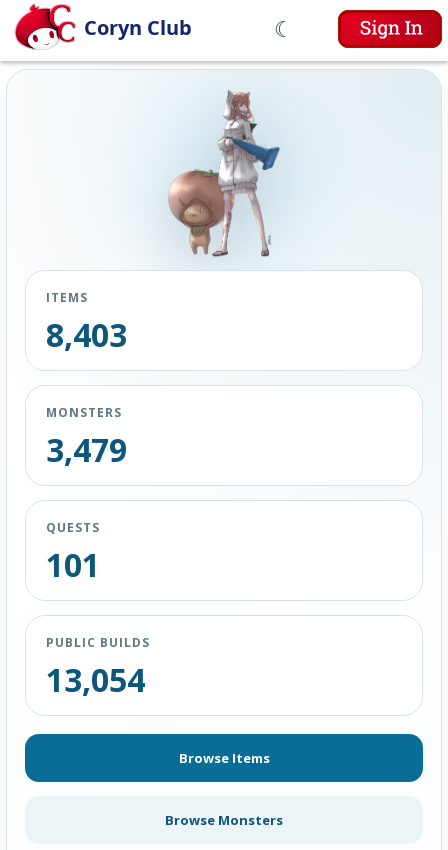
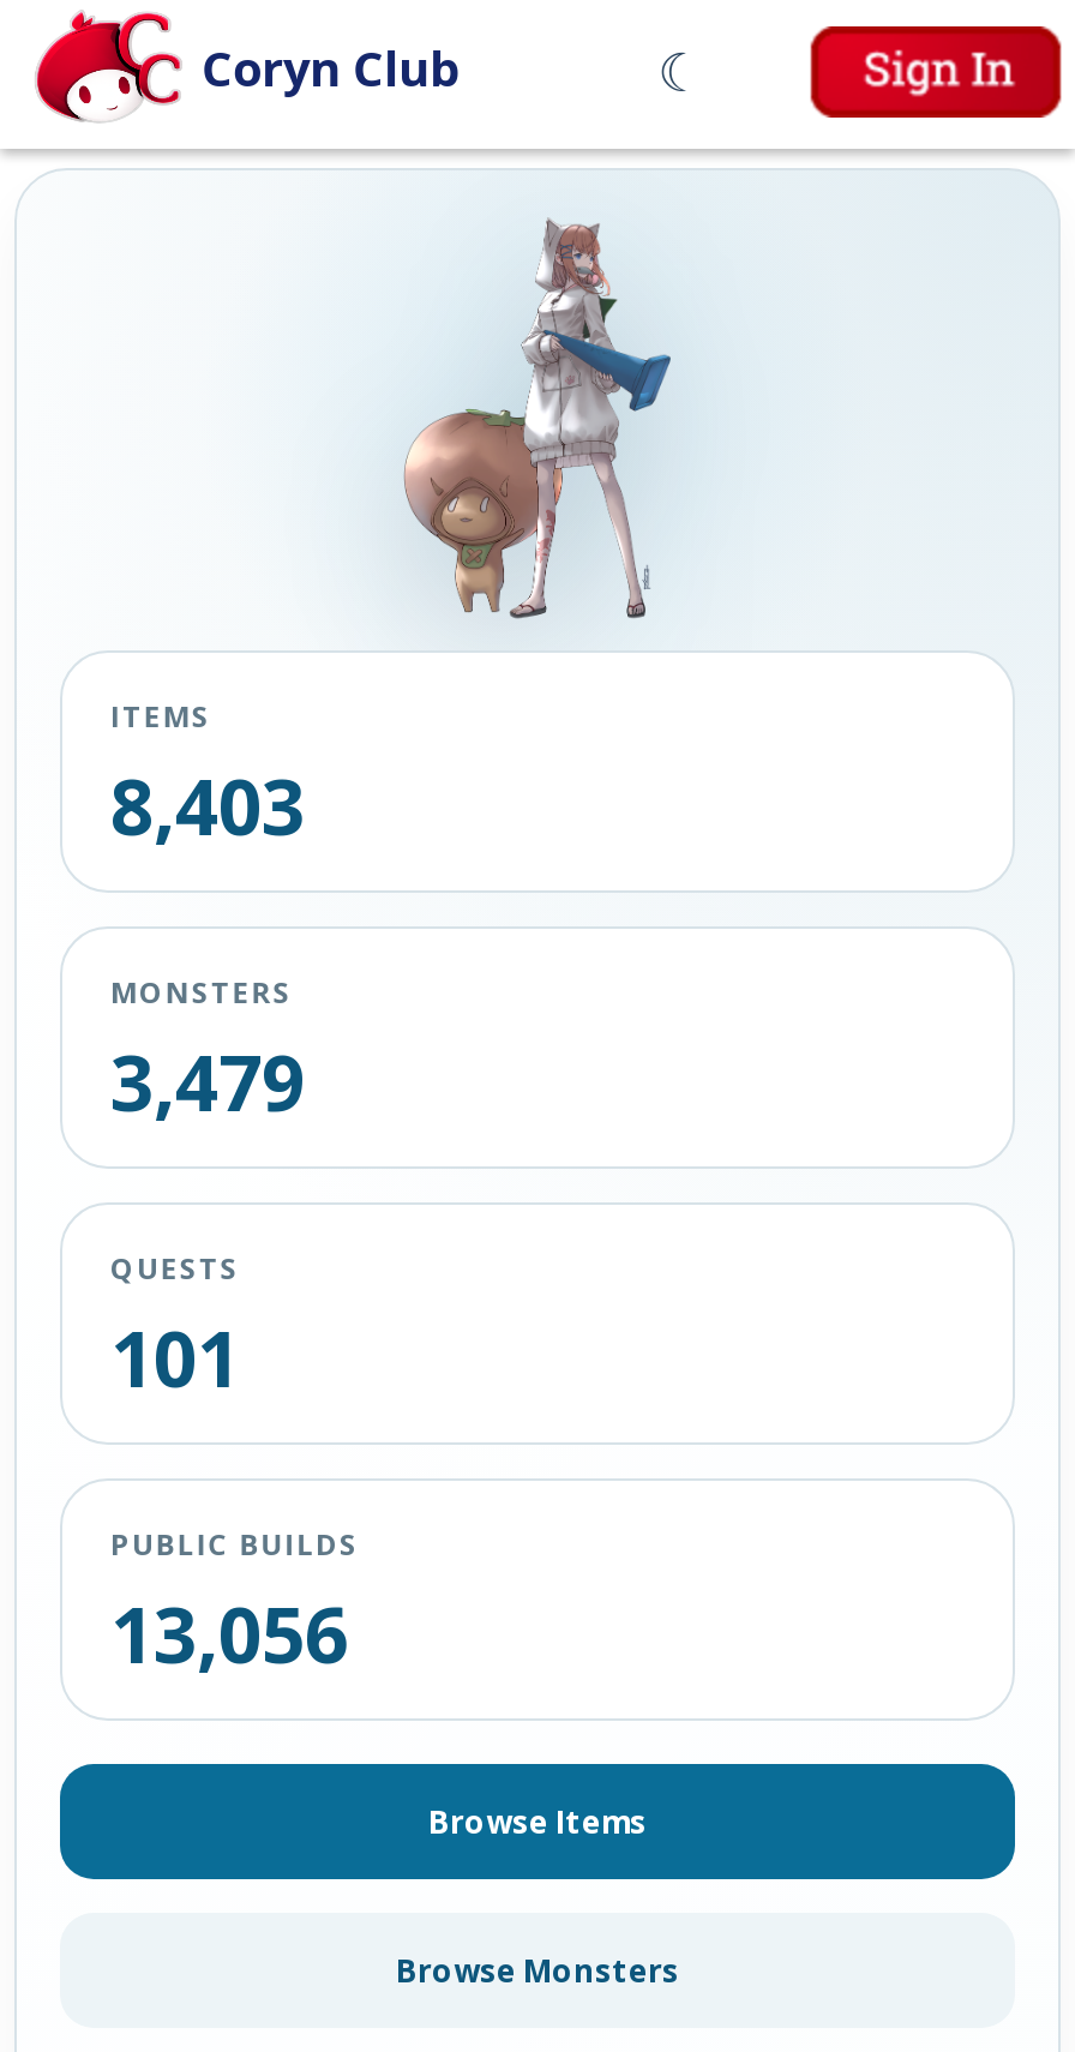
- 13,054
+ 13,056
